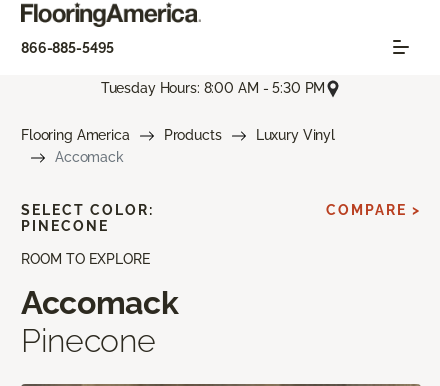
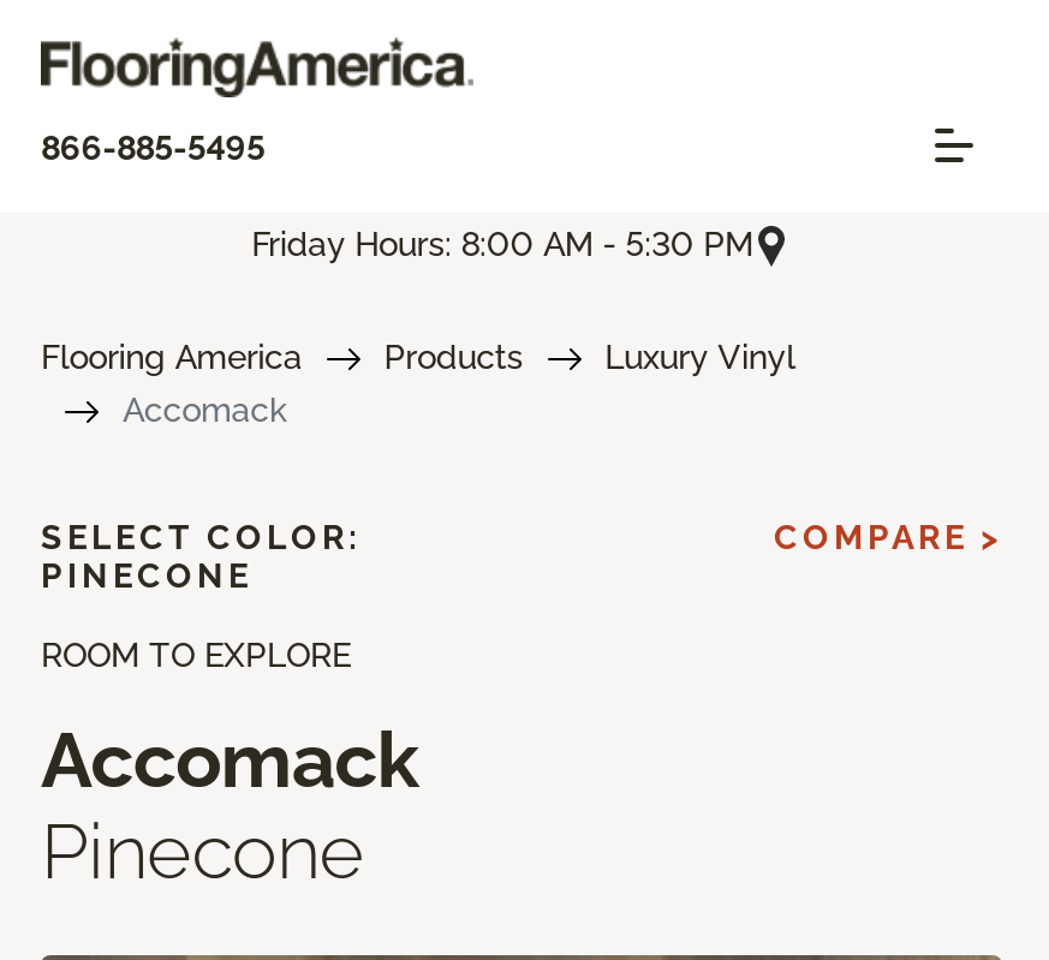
- Tuesday Hours: 8:00 AM - 5:30 PM
+ Friday Hours: 8:00 AM - 5:30 PM
